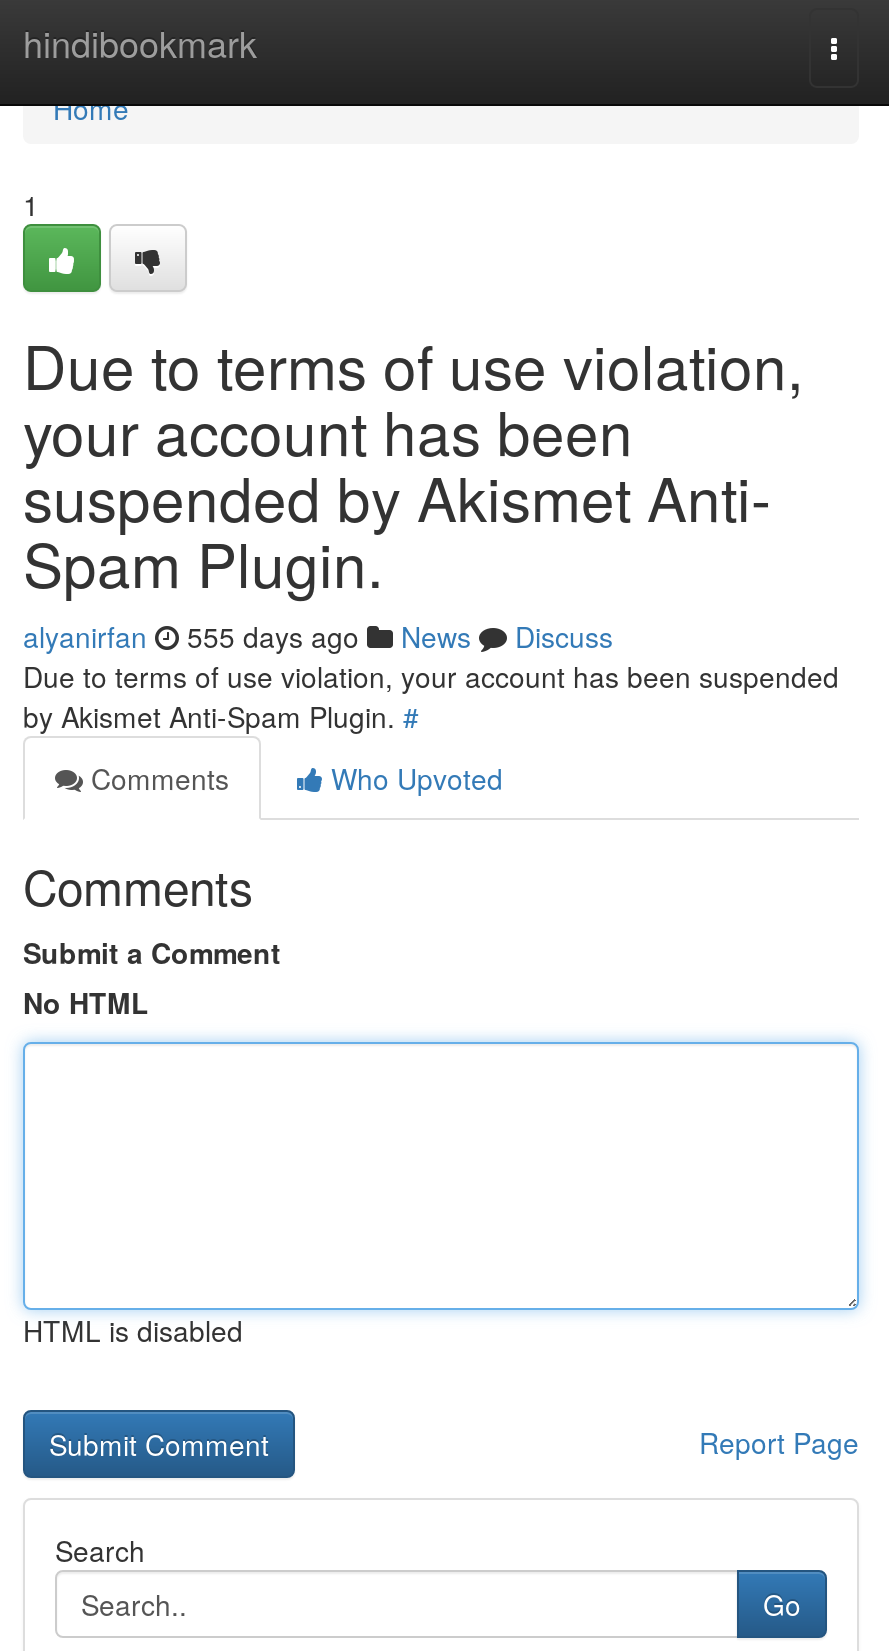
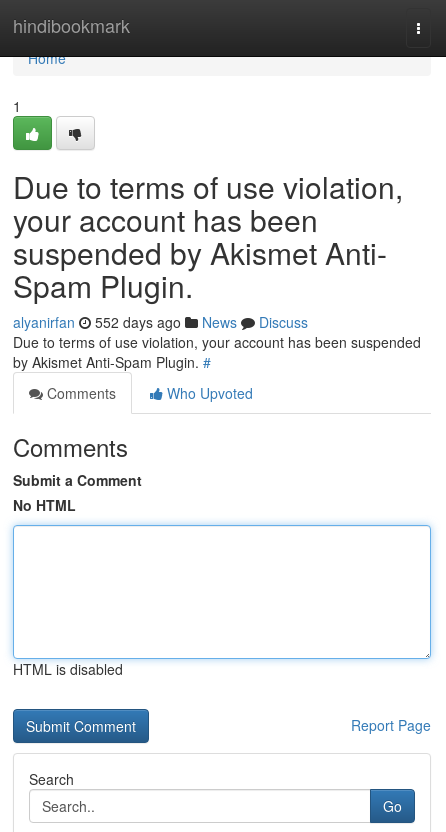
- alyanirfan 555 days ago News Discuss
+ alyanirfan 552 days ago News Discuss
